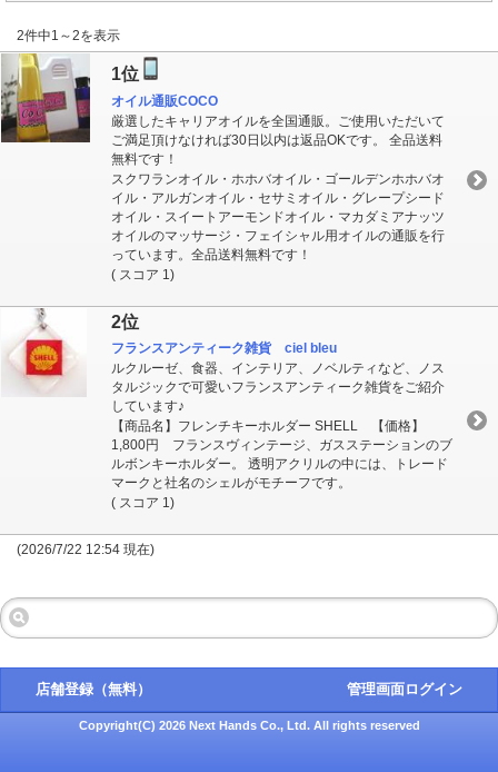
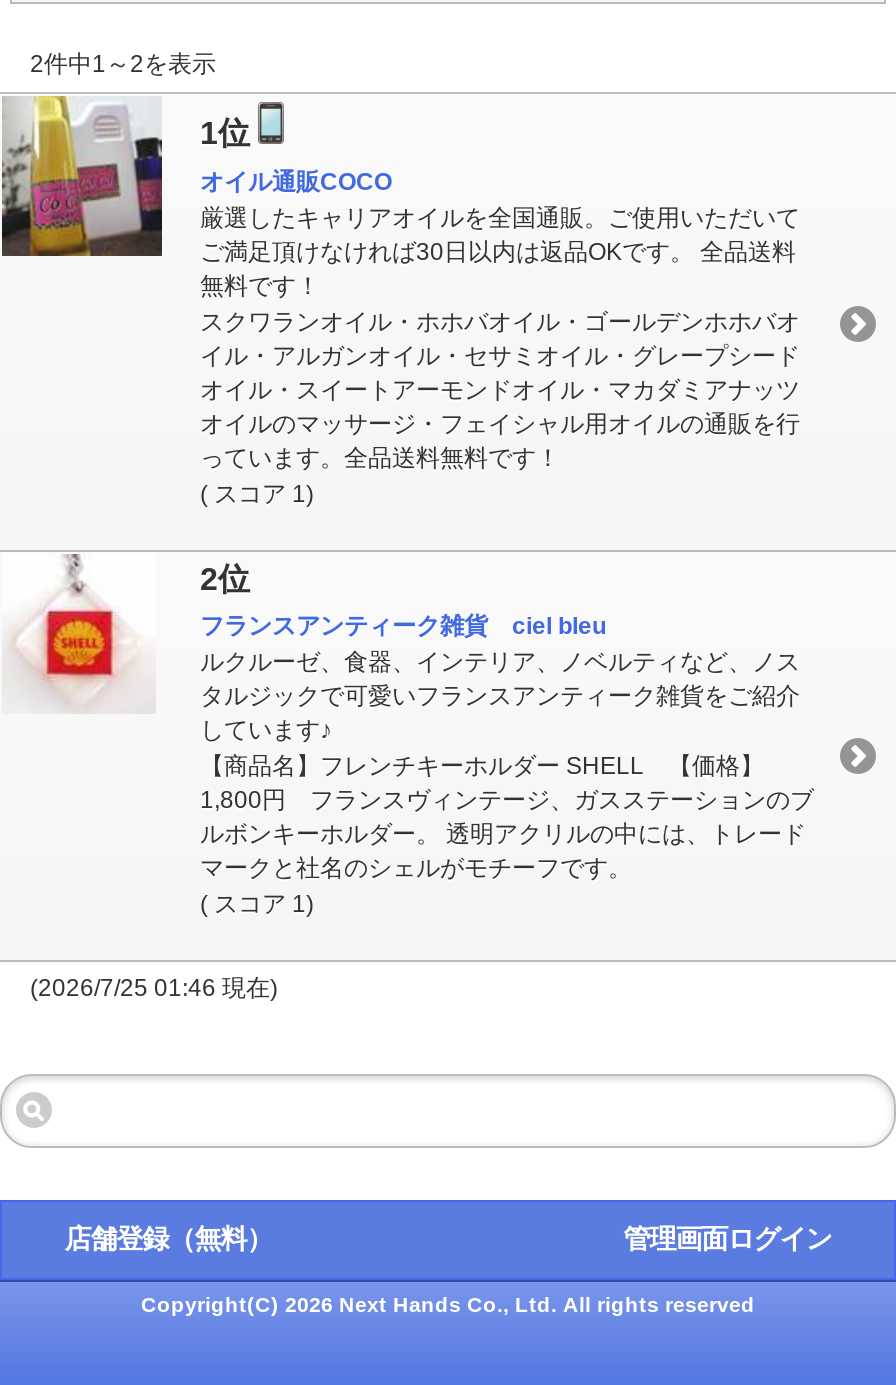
- (2026/7/22 12:54 現在)
+ (2026/7/25 01:46 現在)
